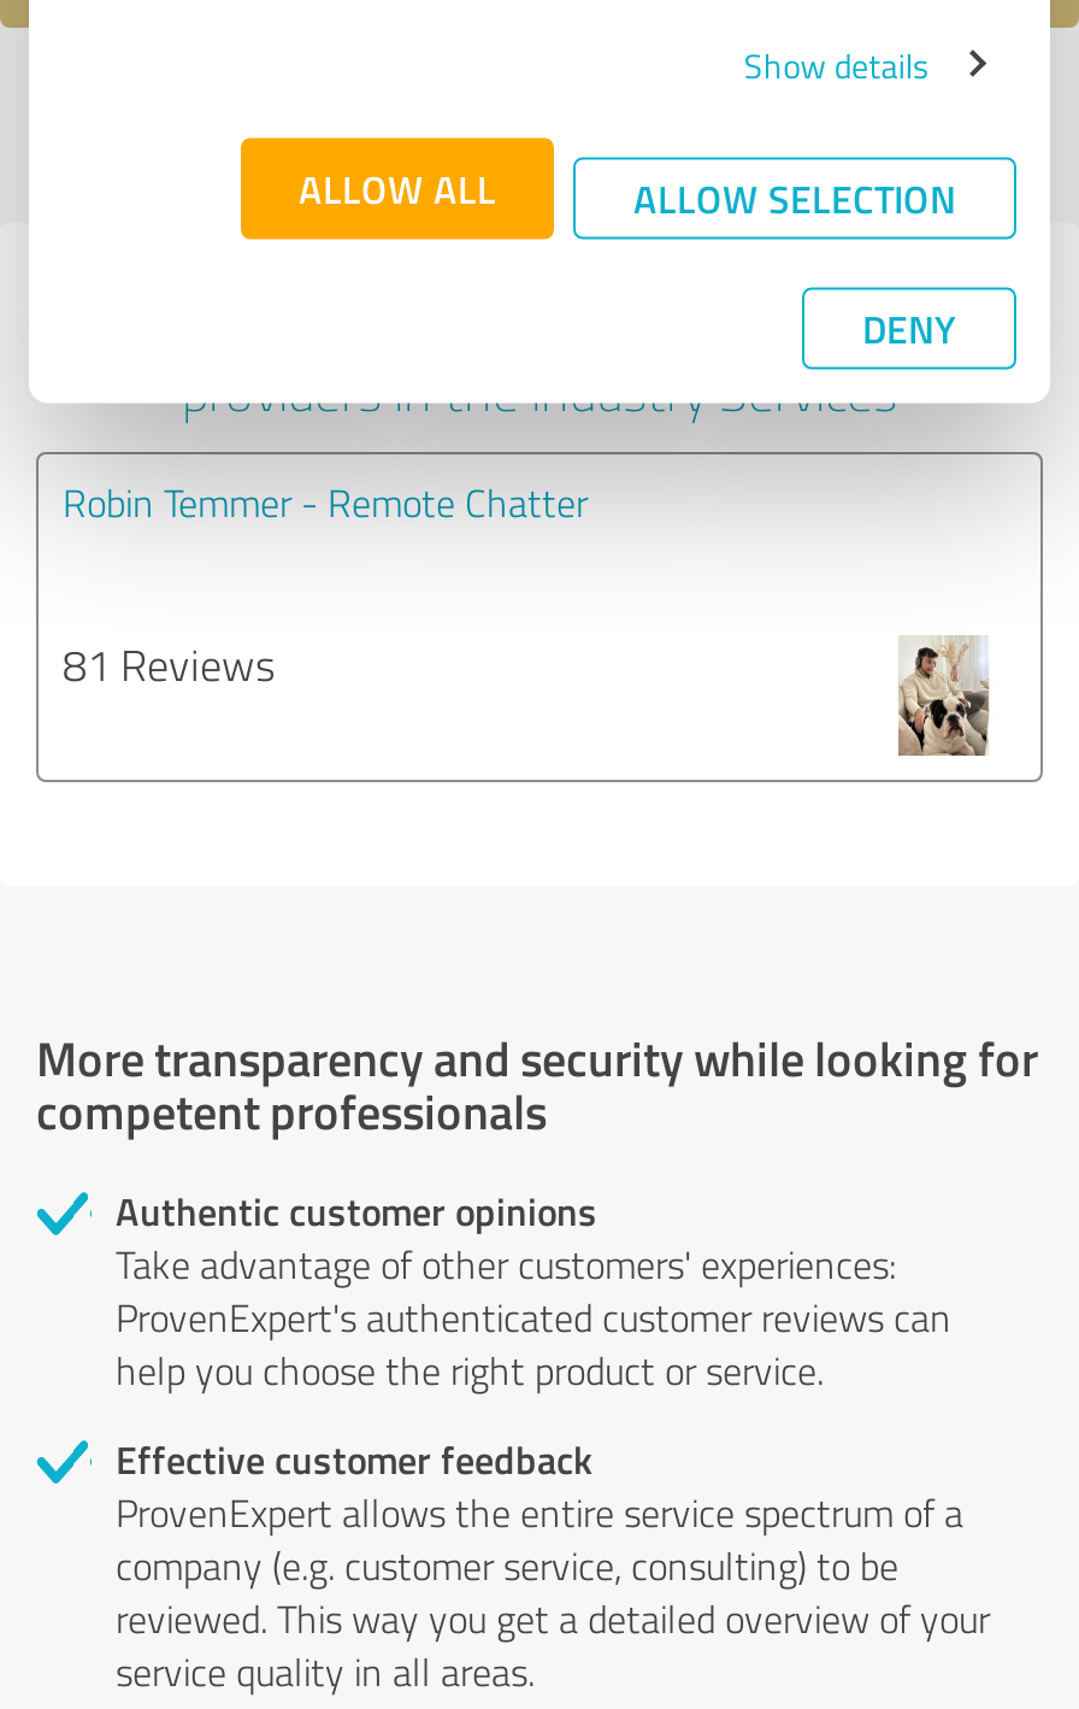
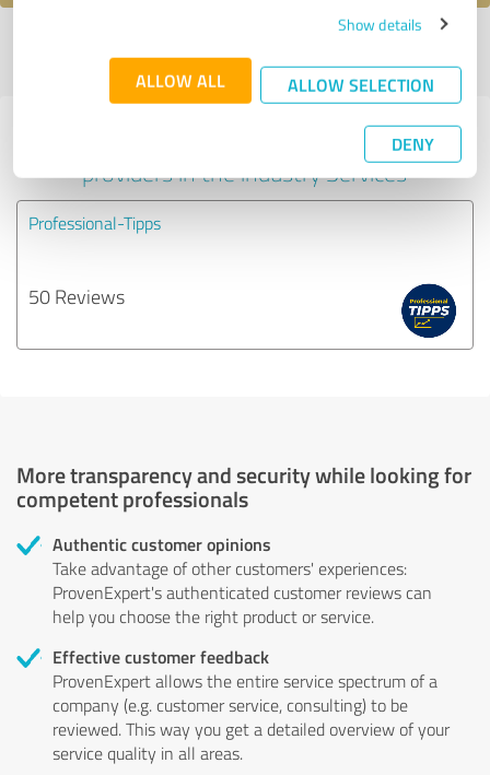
- Robin Temmer - Remote Chatter
+ Professional-Tipps

- 81 Reviews
+ 50 Reviews

- [image]
+ [image]
